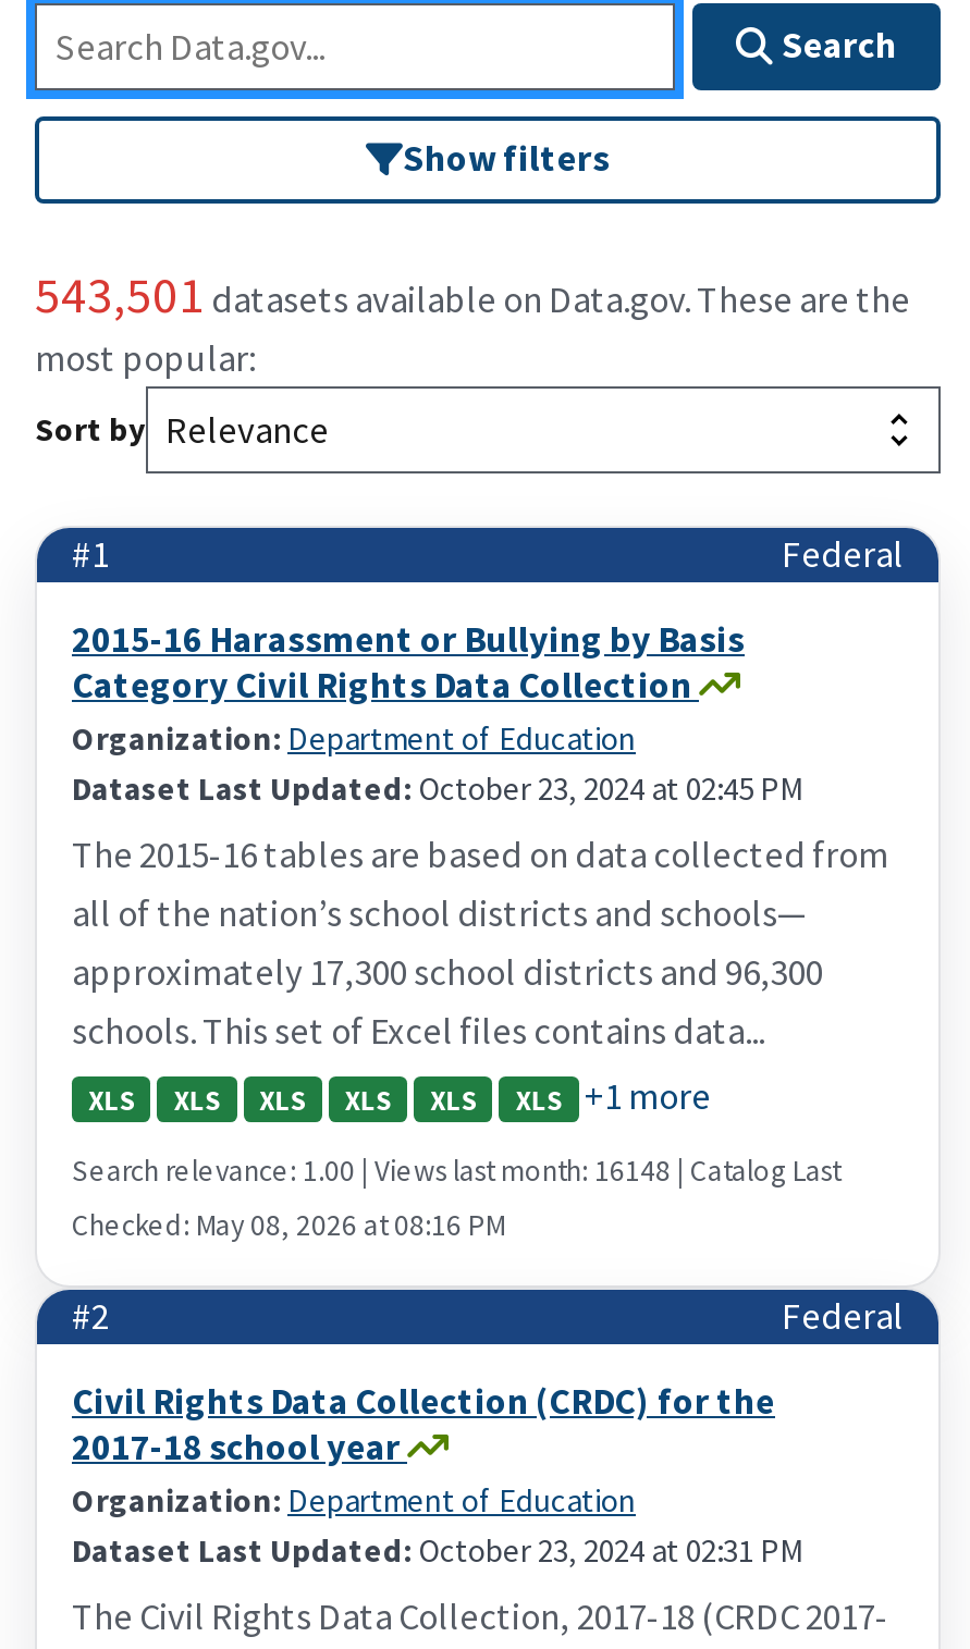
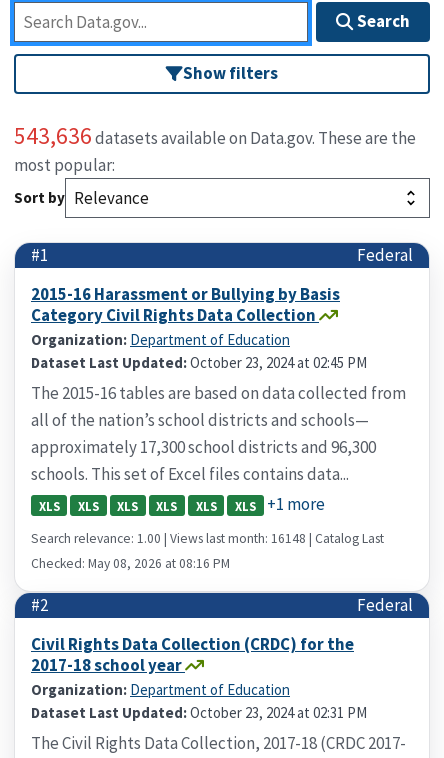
- 543,501 datasets available on Data.gov. These are the
+ 543,636 datasets available on Data.gov. These are the
